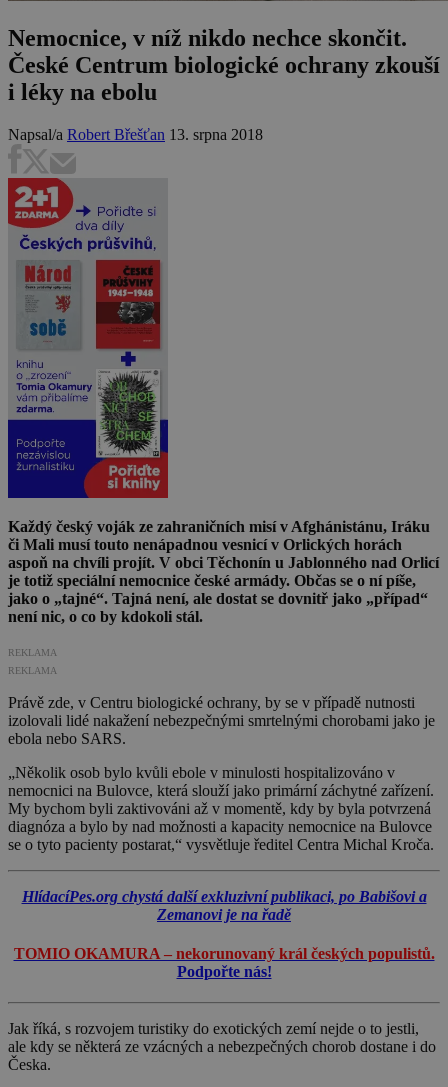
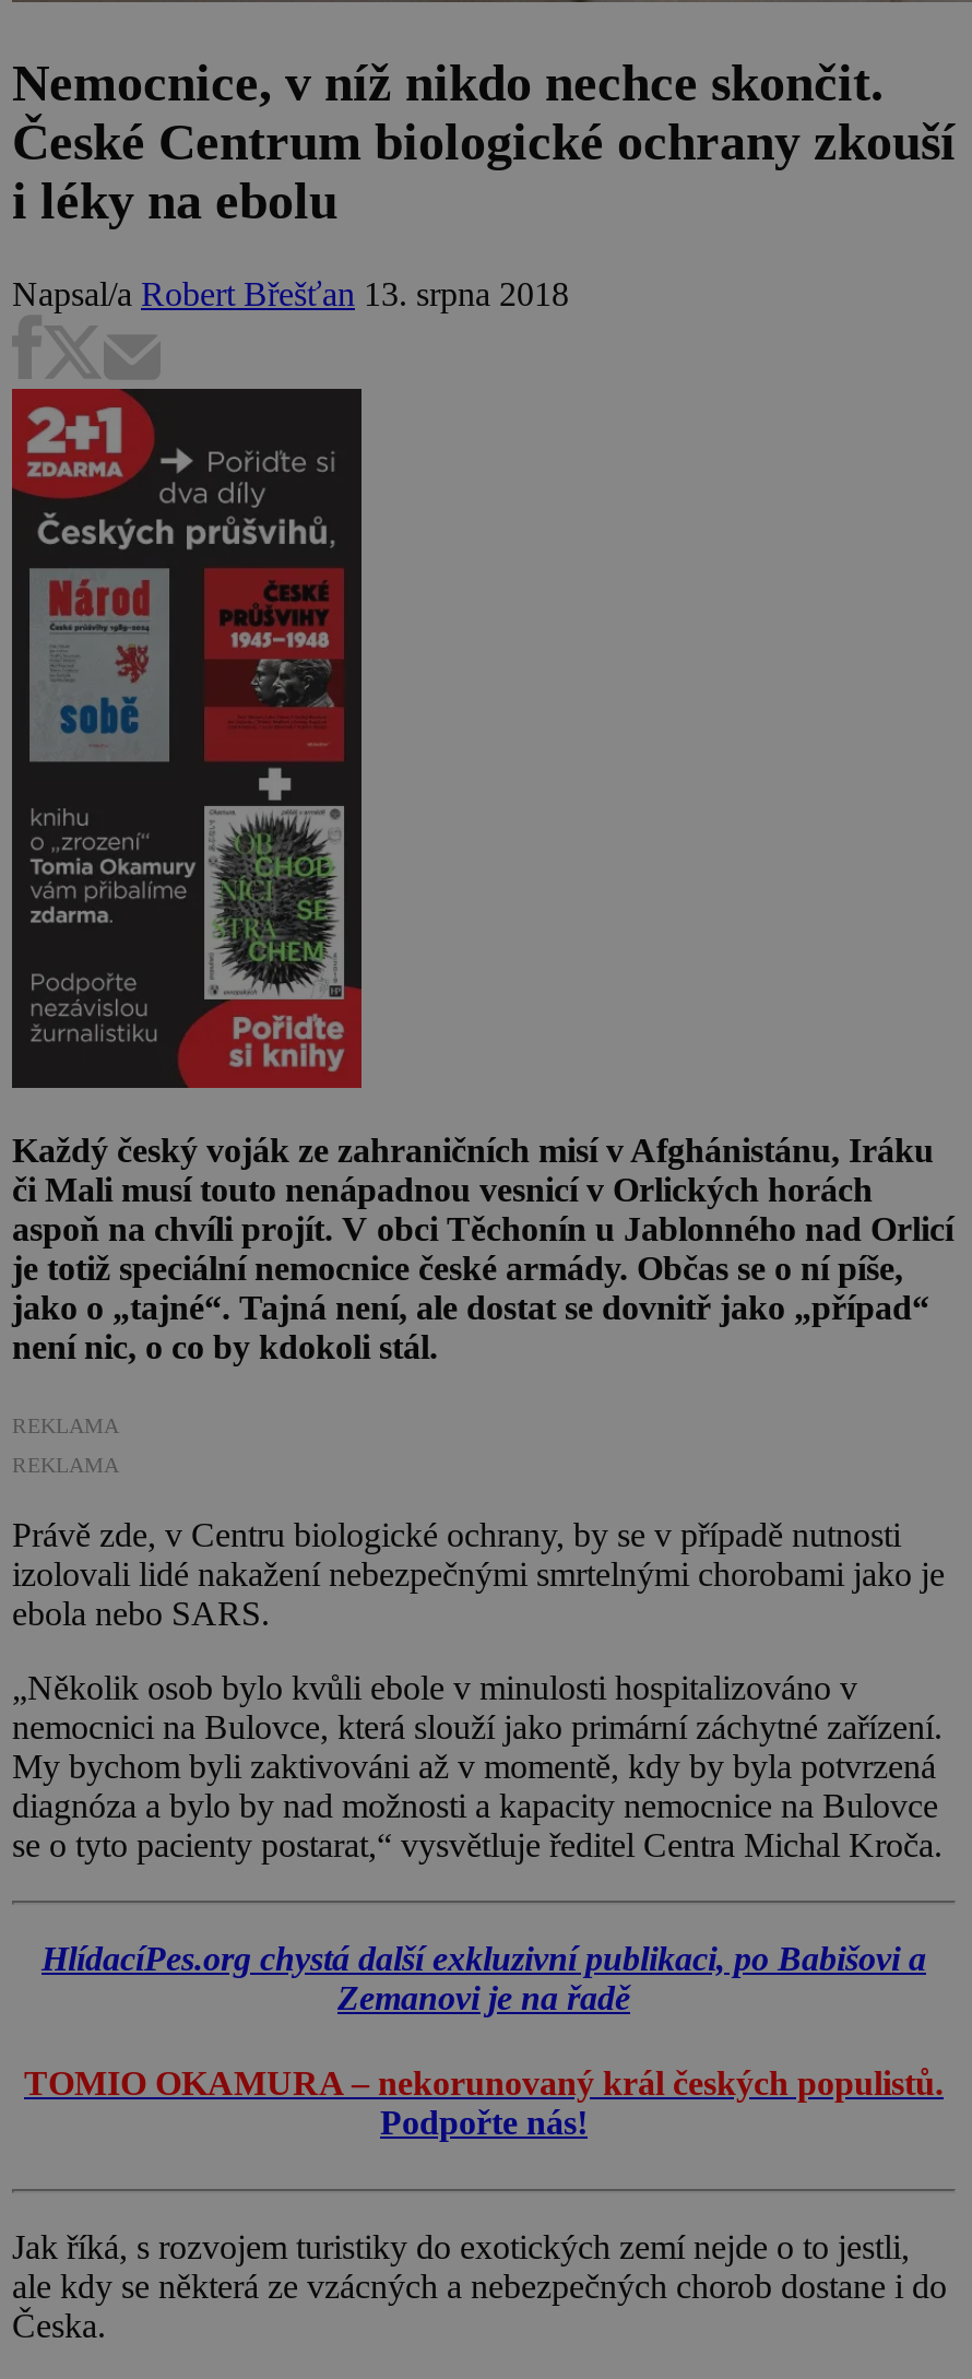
- [image]
+ [image]
